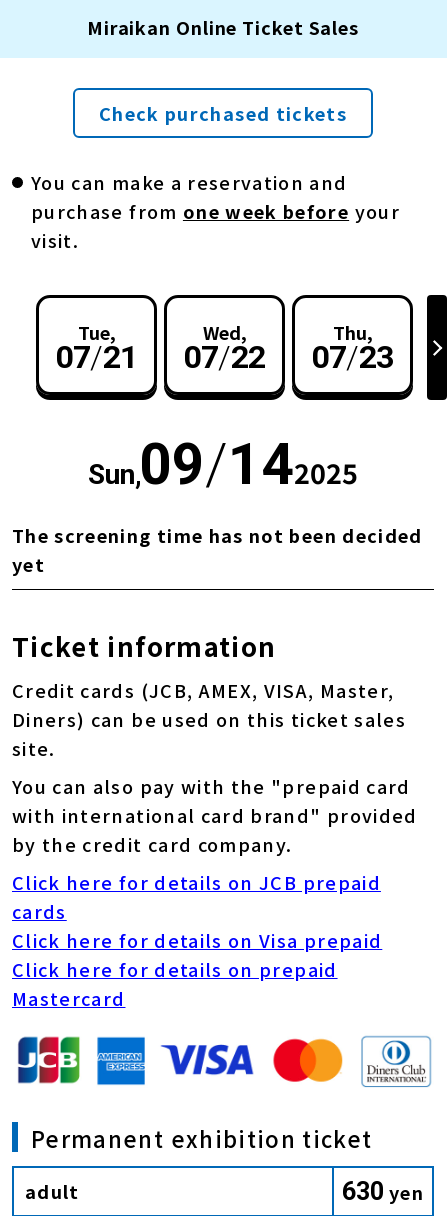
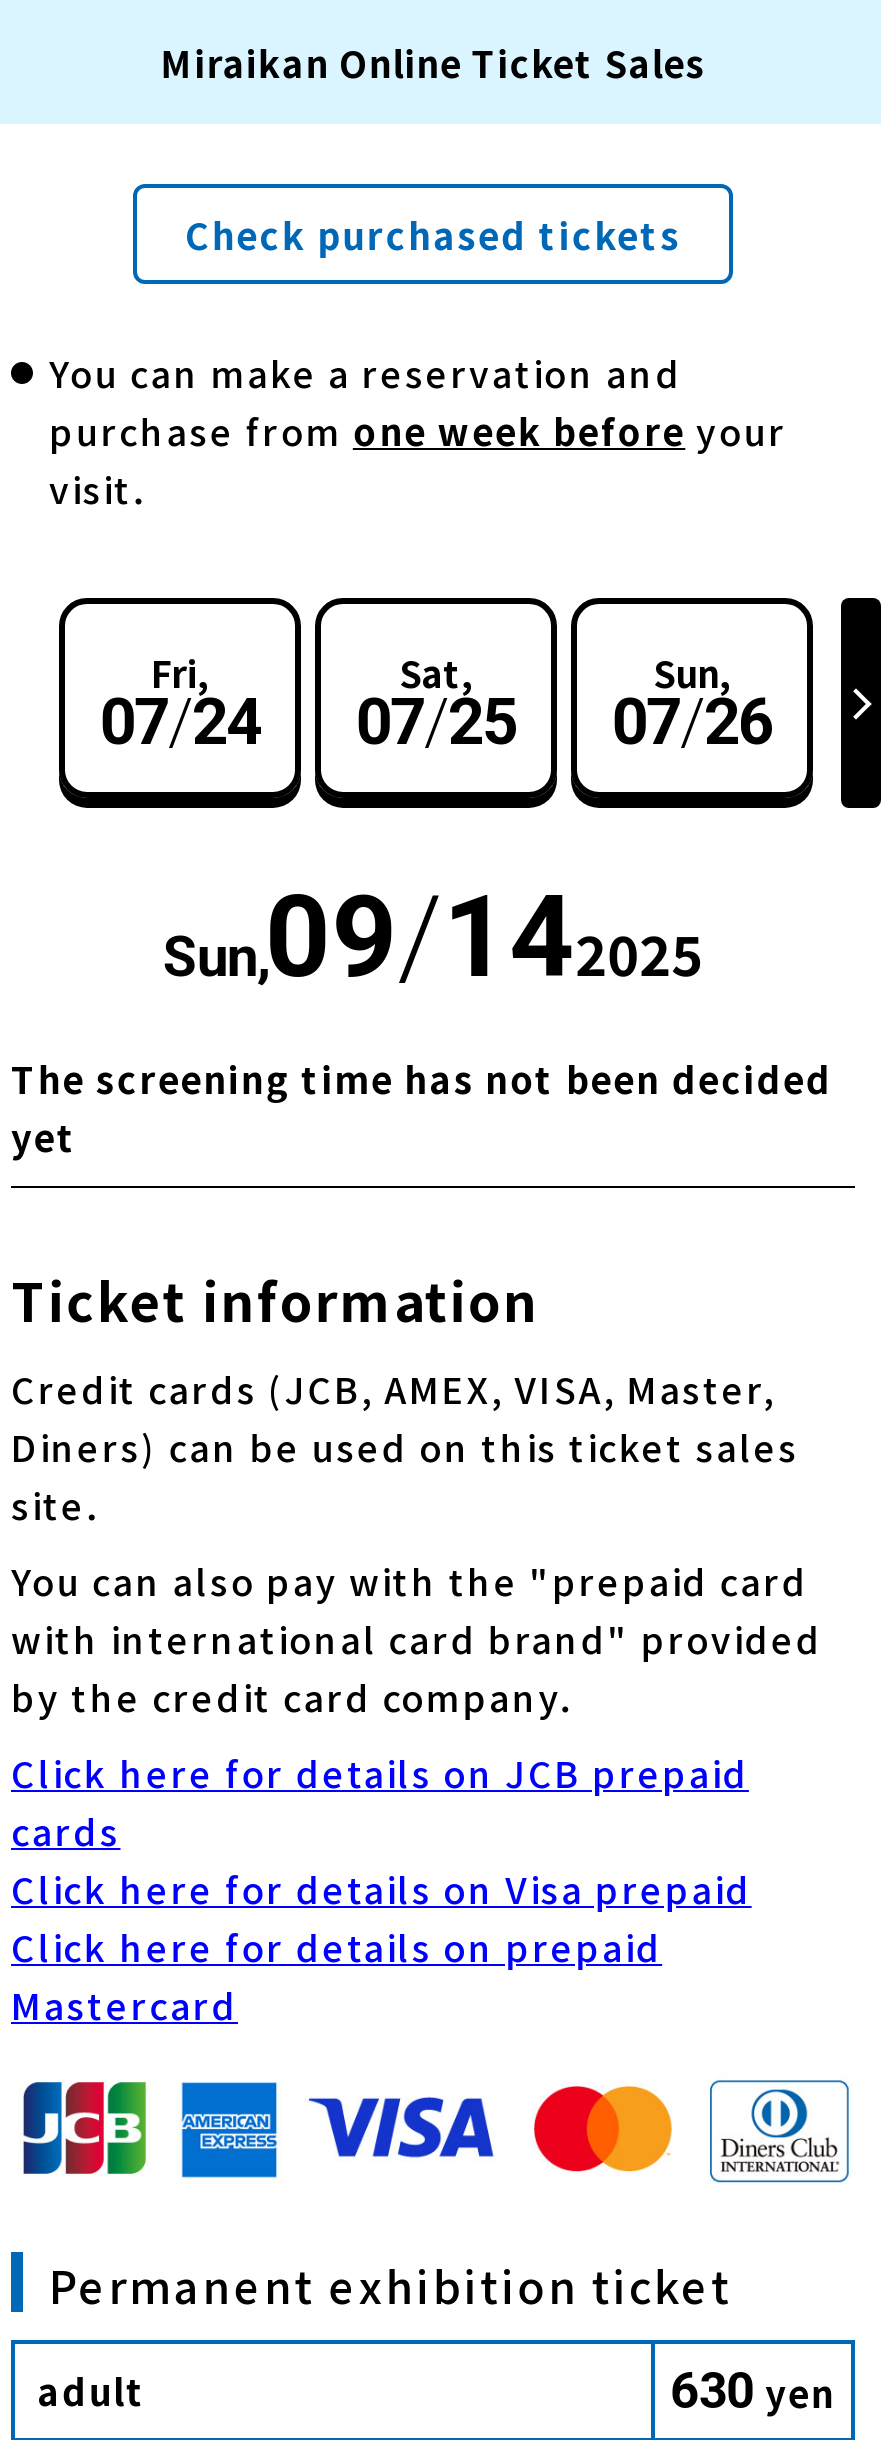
- Tue,
- 07/21
+ Fri,
+ 07/24

- Wed,
- 07/22
+ Sat,
+ 07/25

- Thu,
- 07/23
+ Sun,
+ 07/26
